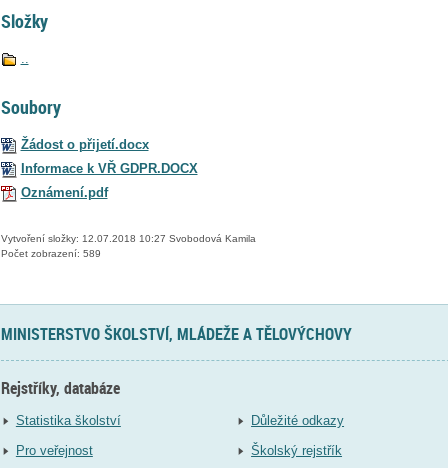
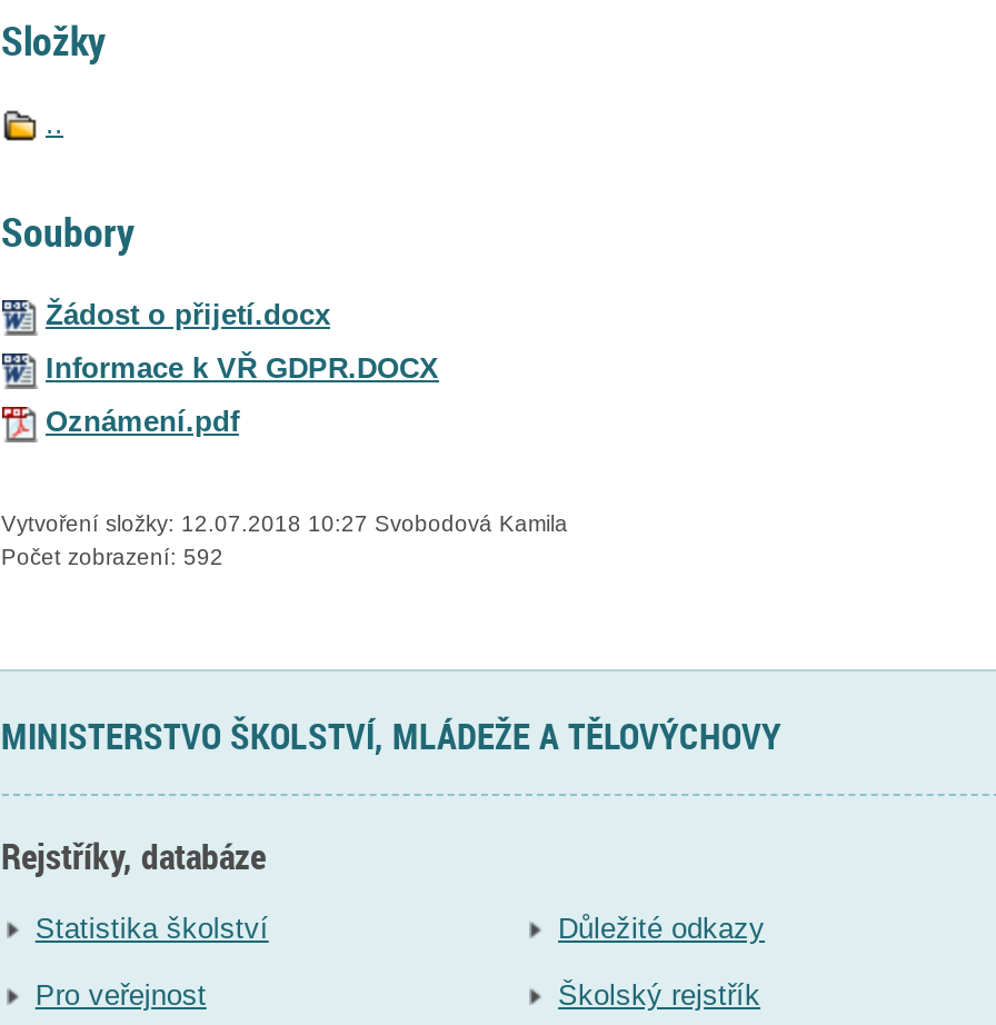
- Počet zobrazení: 589
+ Počet zobrazení: 592
